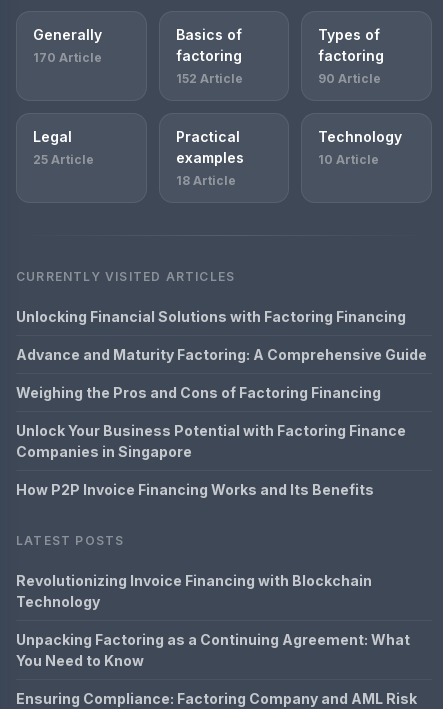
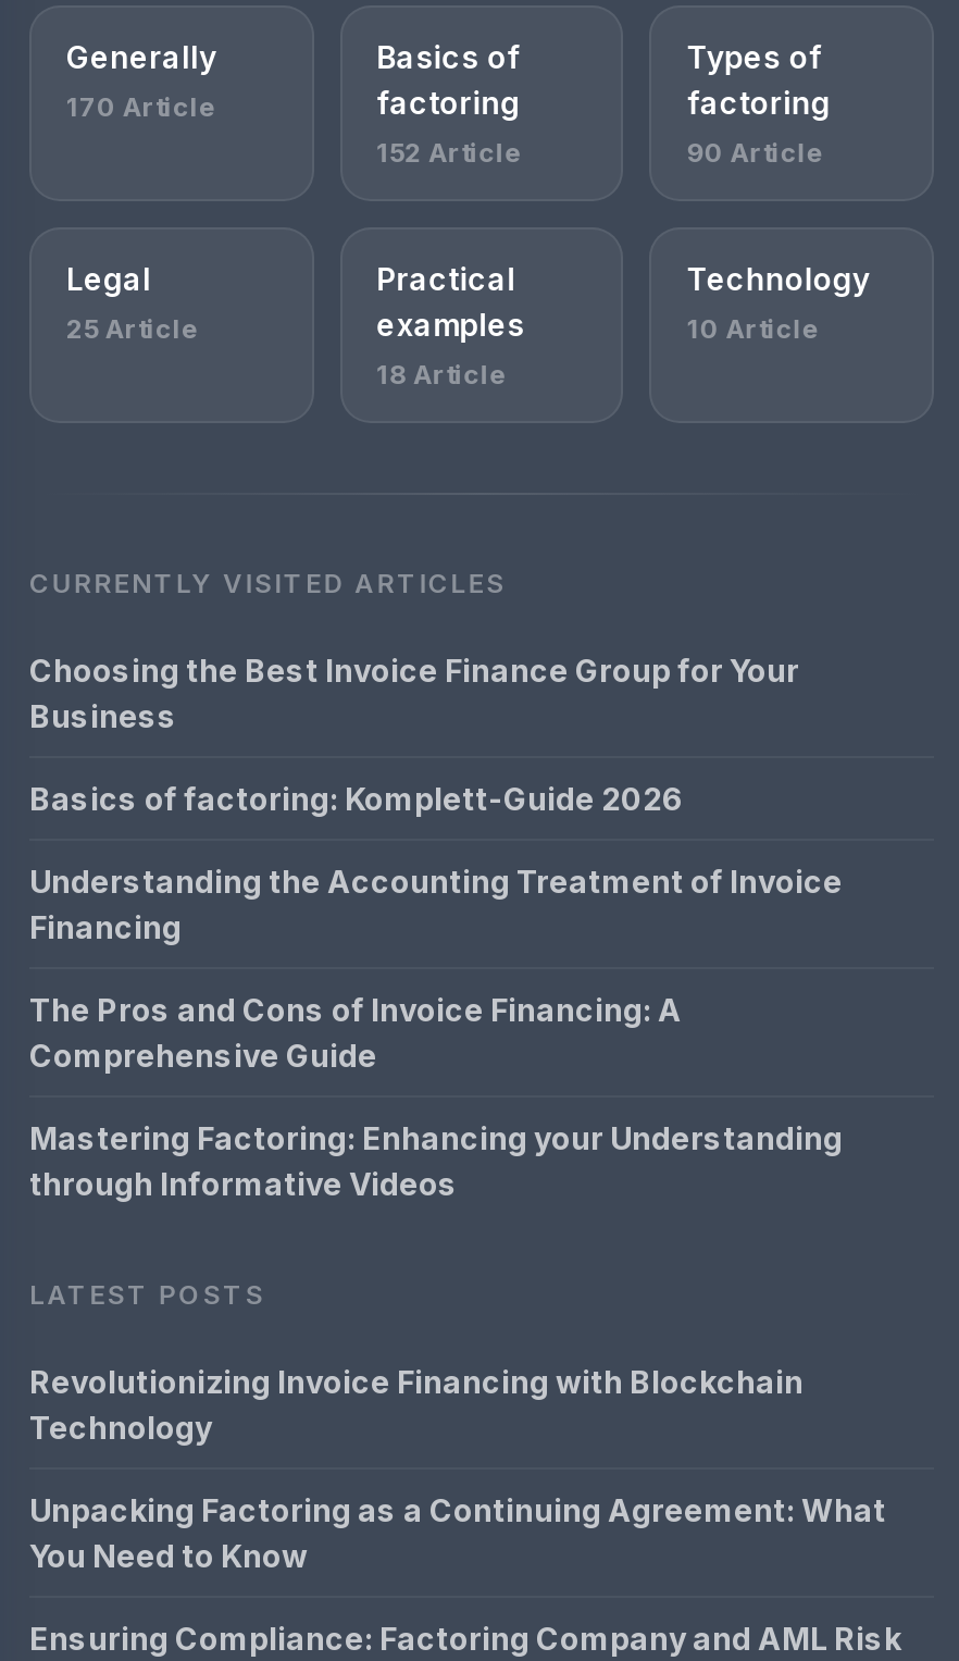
- Unlocking Financial Solutions with Factoring Financing
+ Choosing the Best Invoice Finance Group for Your
+ Business

- Advance and Maturity Factoring: A Comprehensive Guide
+ Basics of factoring: Komplett-Guide 2026

- Weighing the Pros and Cons of Factoring Financing
+ Understanding the Accounting Treatment of Invoice
+ Financing

- Unlock Your Business Potential with Factoring Finance
- Companies in Singapore
+ The Pros and Cons of Invoice Financing: A
+ Comprehensive Guide

- How P2P Invoice Financing Works and Its Benefits
+ Mastering Factoring: Enhancing your Understanding
+ through Informative Videos
